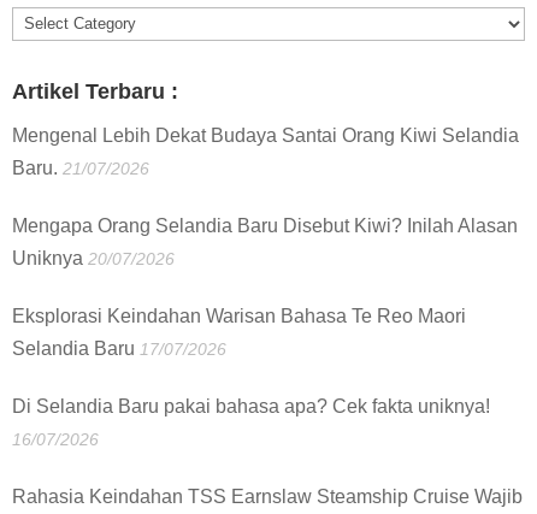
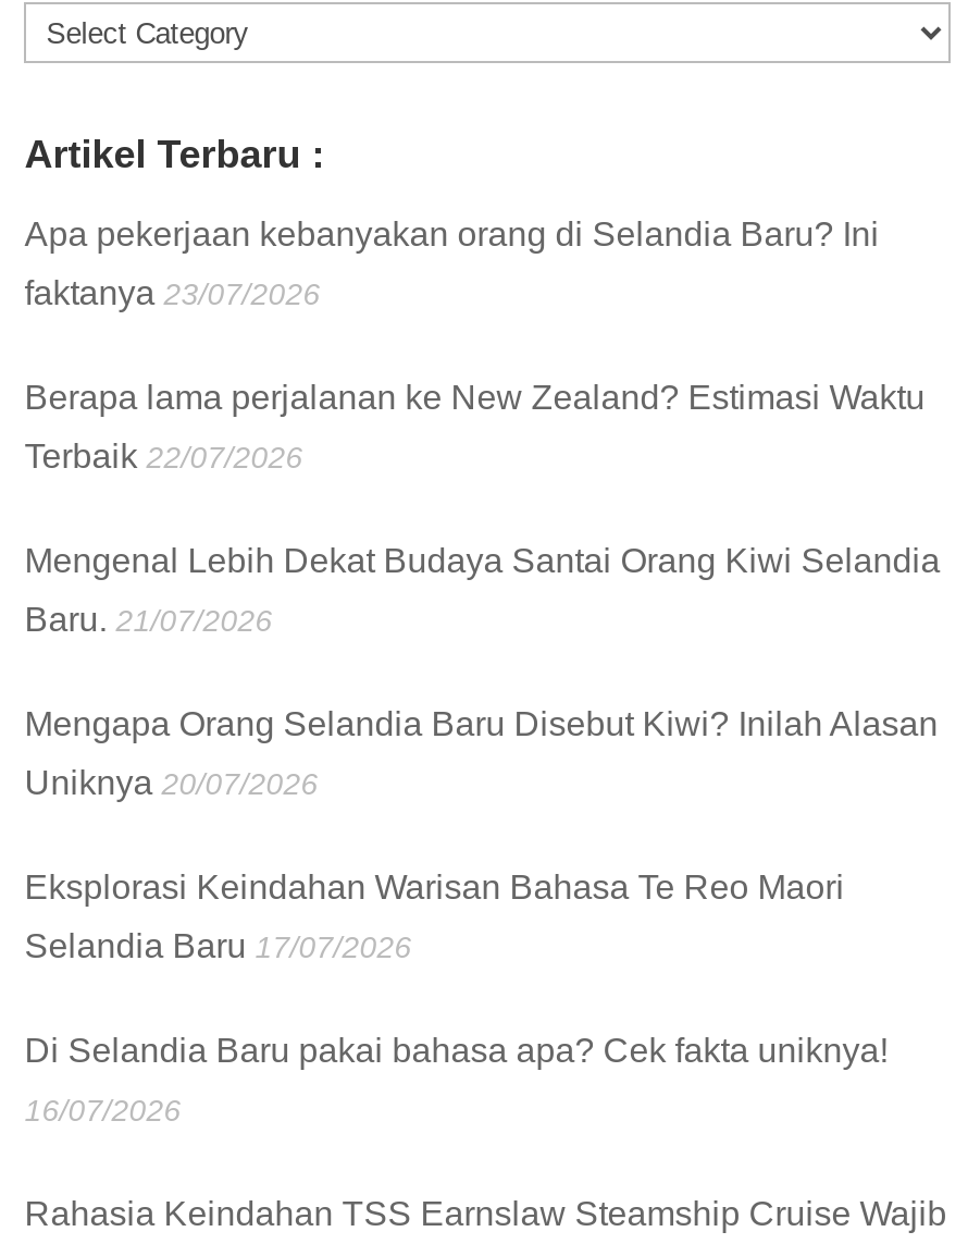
+ Apa pekerjaan kebanyakan orang di Selandia Baru? Ini
+ faktanya 23/07/2026
+ Berapa lama perjalanan ke New Zealand? Estimasi Waktu
+ Terbaik 22/07/2026
